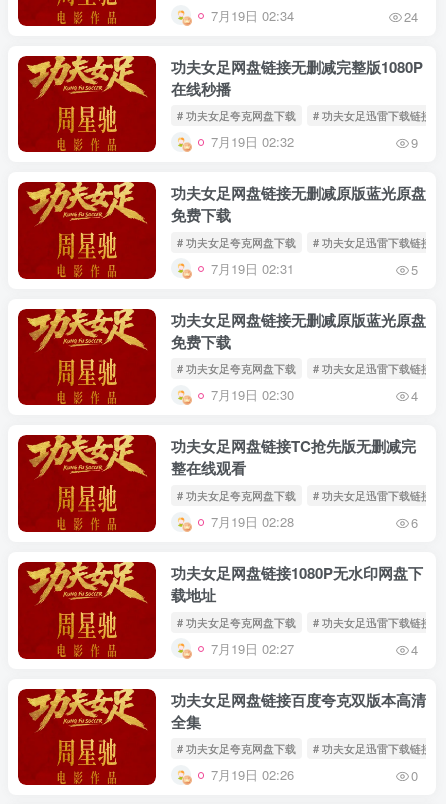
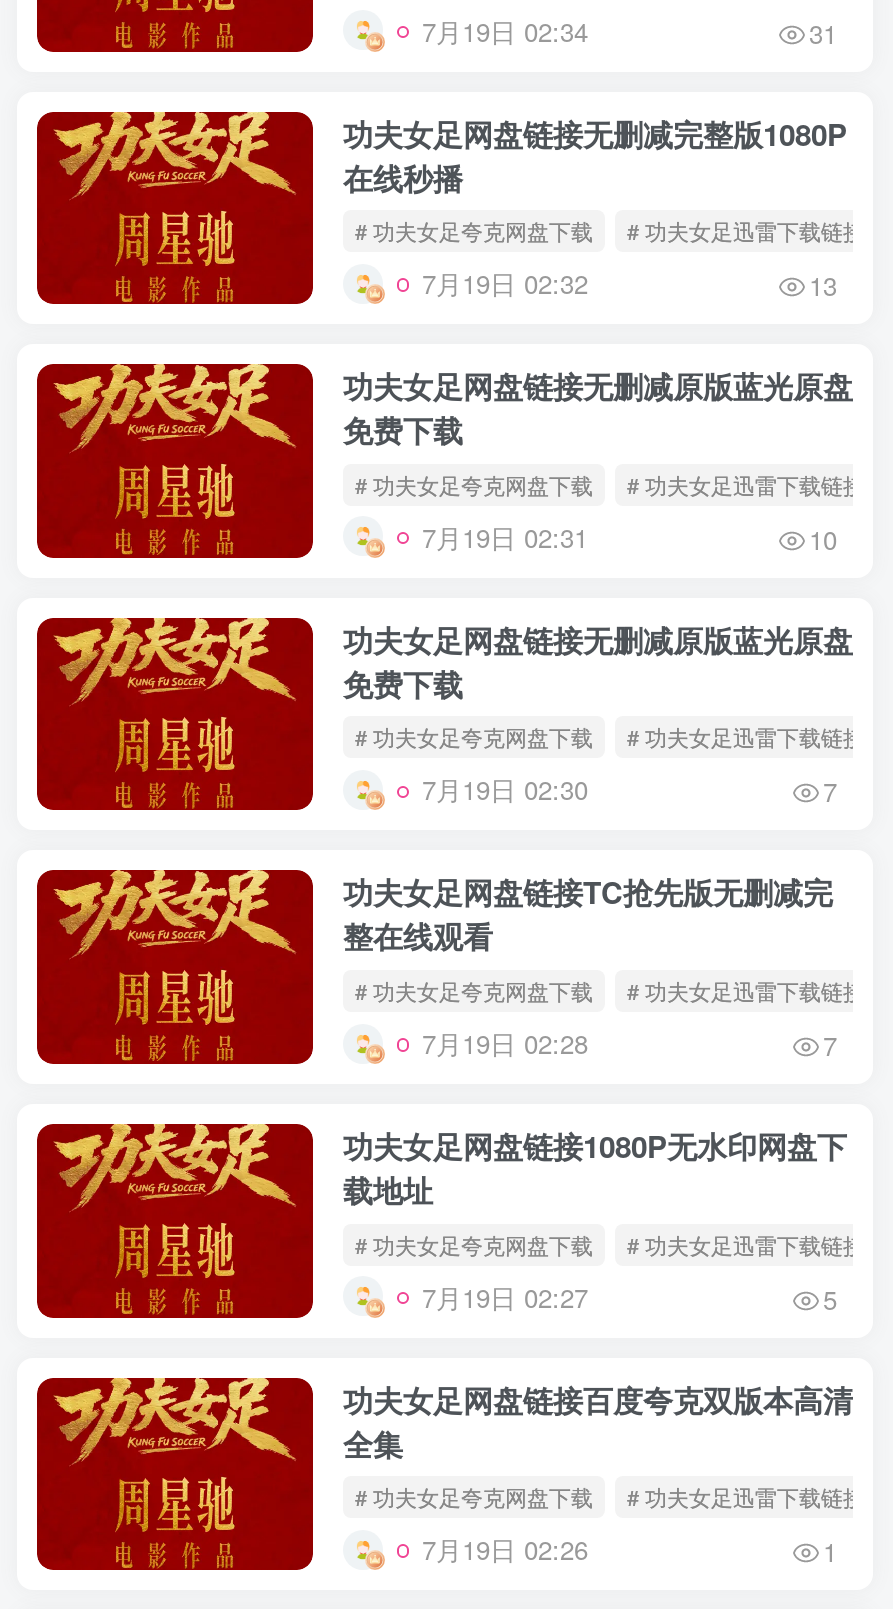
- 24
+ 31

- 9
+ 13

- 5
+ 10

- 4
+ 7

- 6
+ 7

- 4
+ 5

- 0
+ 1
